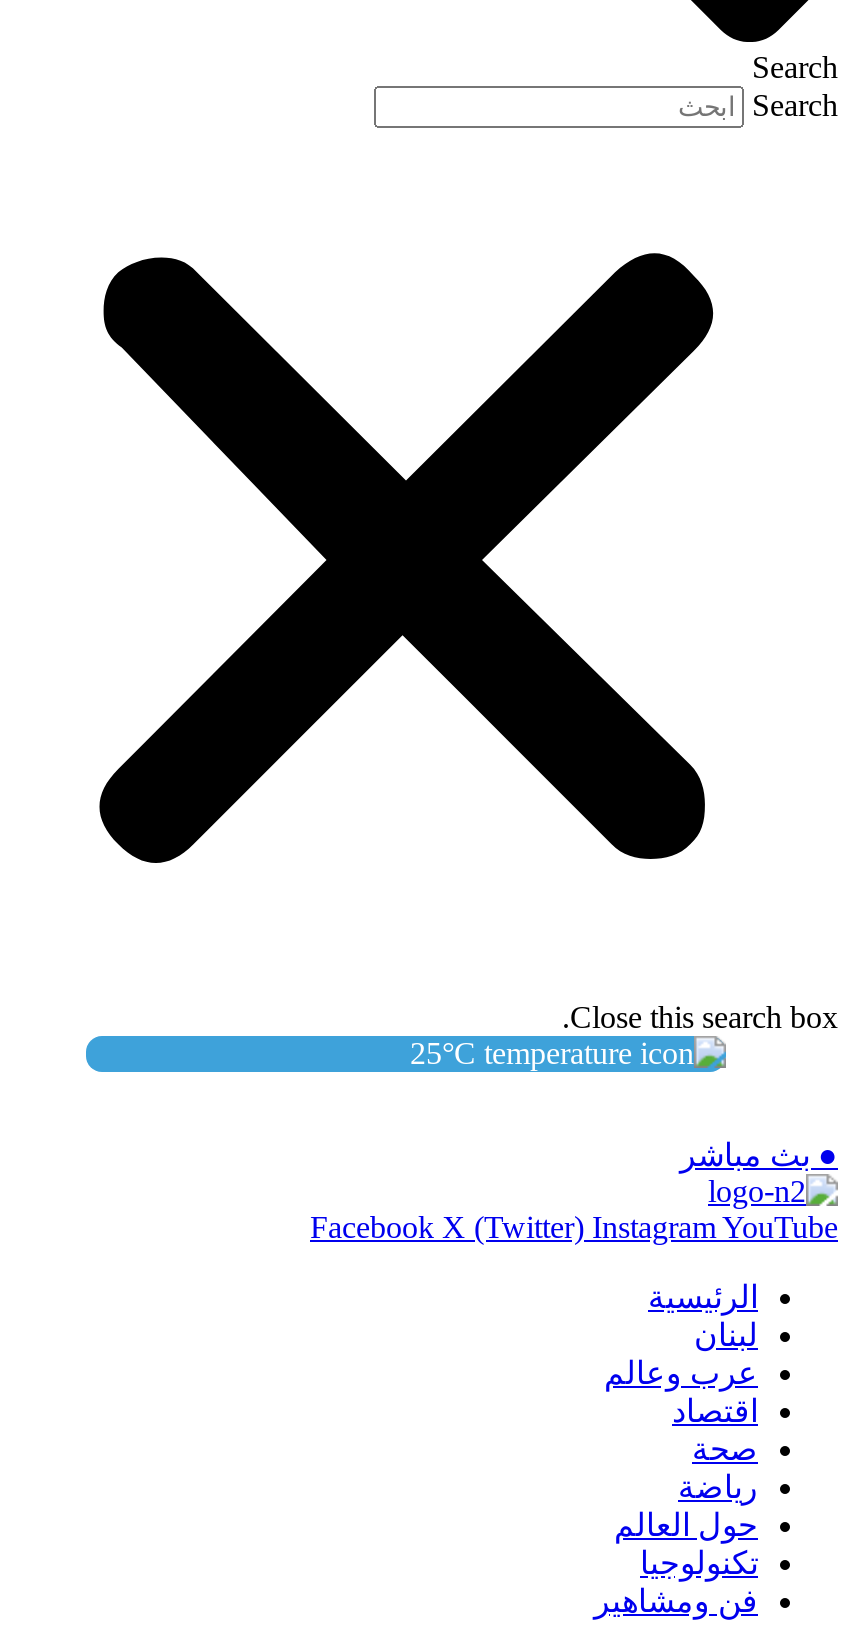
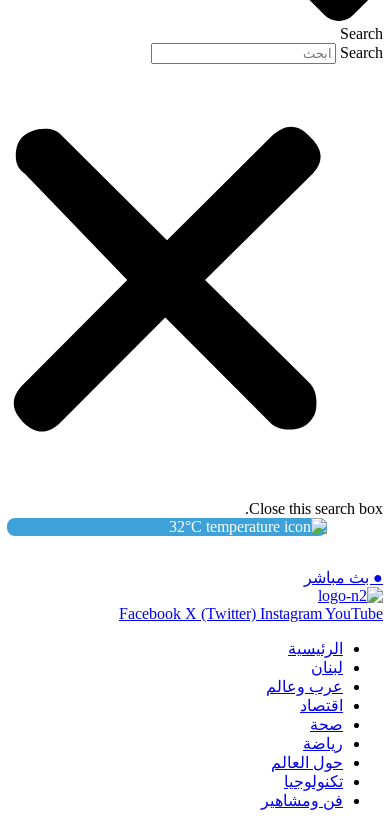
- 25°C
+ 32°C
